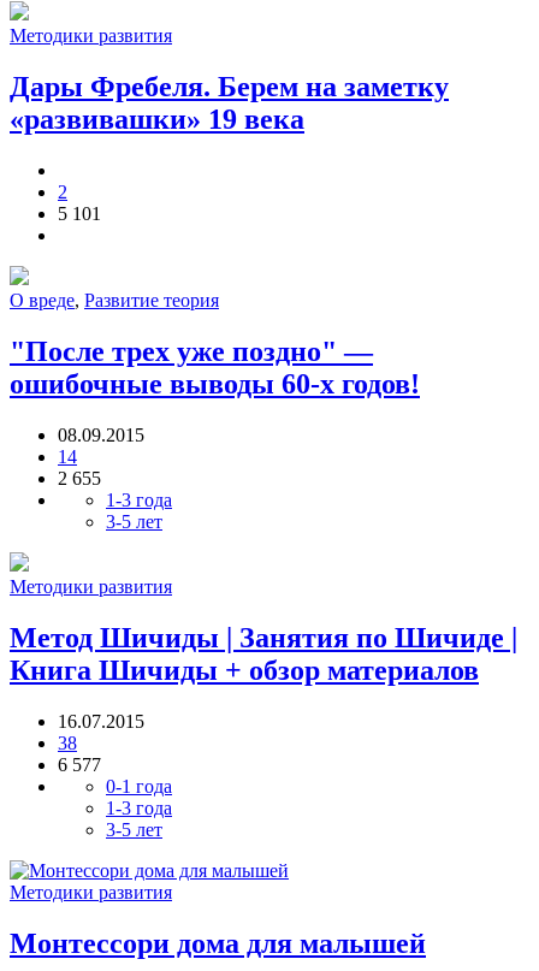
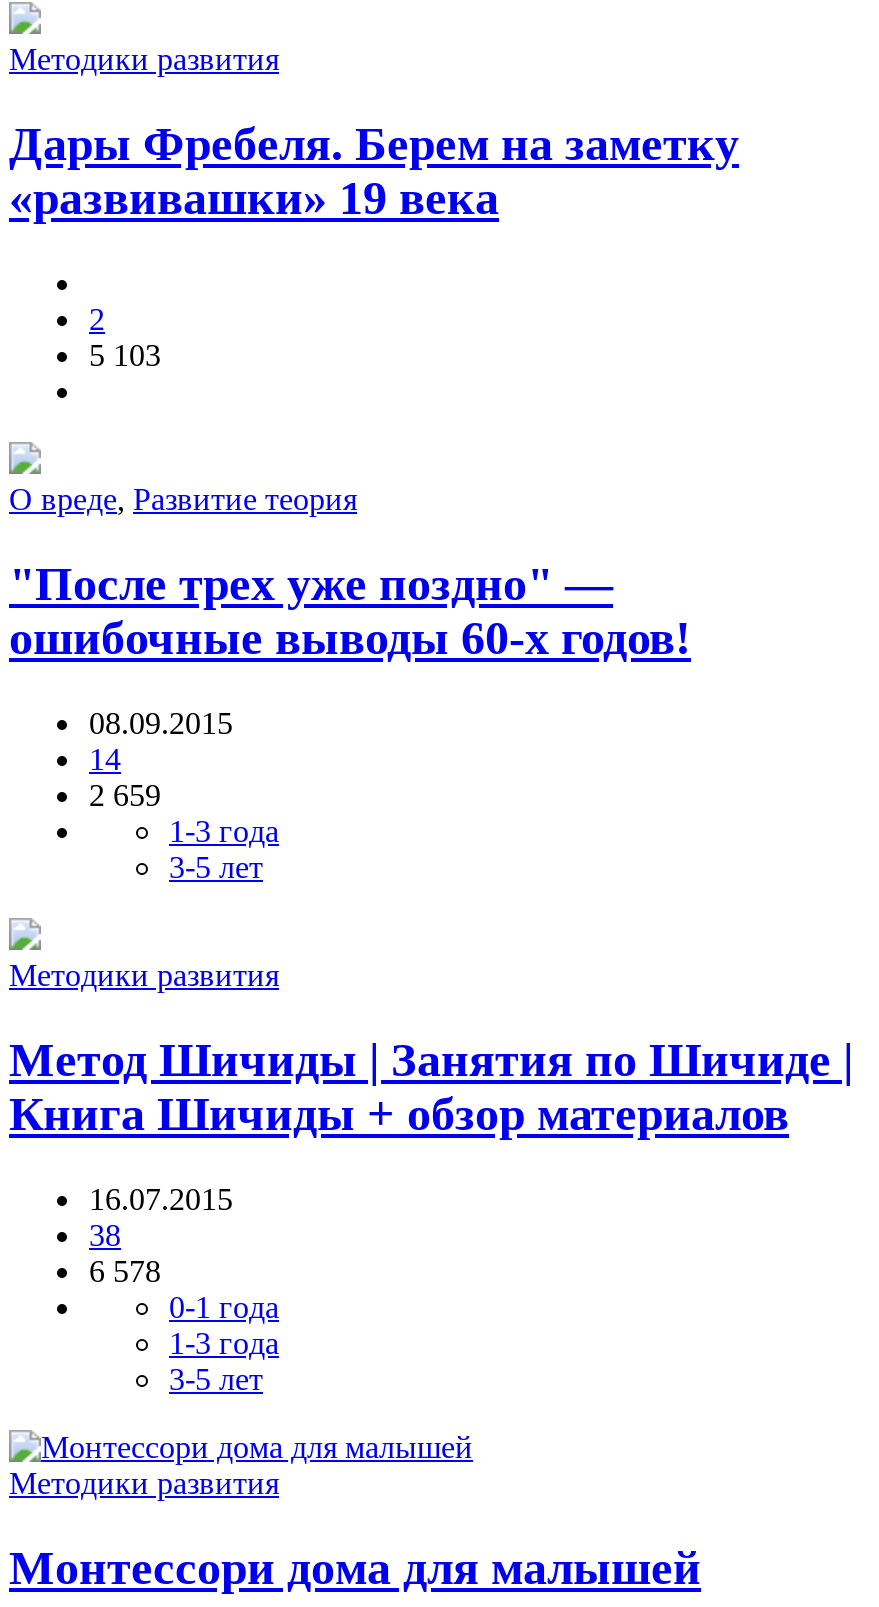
- 5 101
+ 5 103

- 2 655
+ 2 659

- 6 577
+ 6 578
